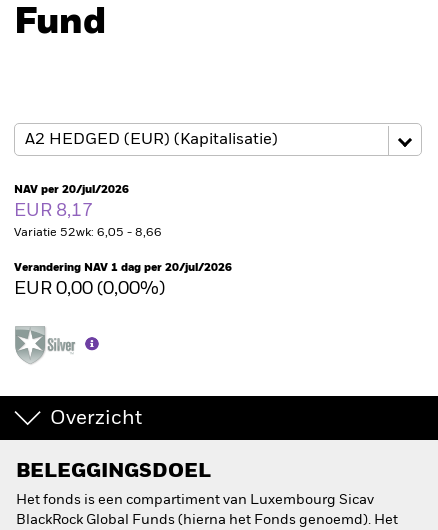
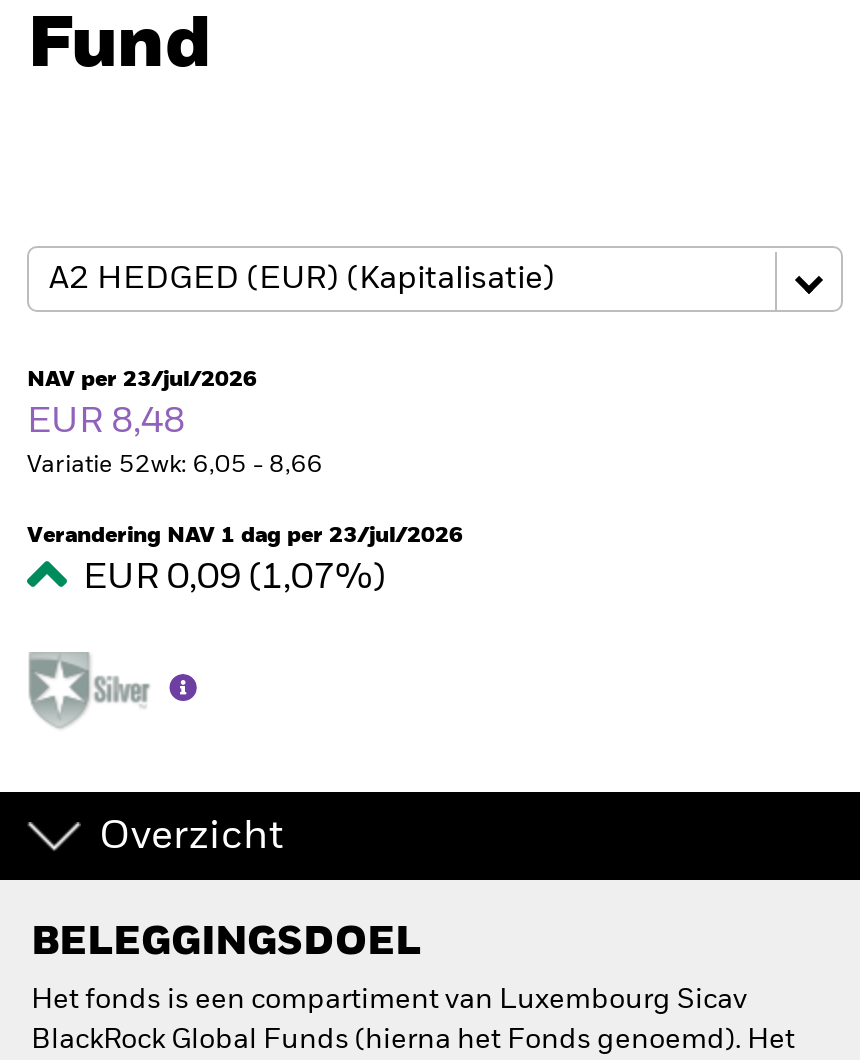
- NAV per 20/jul/2026
+ NAV per 23/jul/2026

- EUR 8,17
+ EUR 8,48

- Verandering NAV 1 dag per 20/jul/2026
+ Verandering NAV 1 dag per 23/jul/2026

- EUR 0,00 (0,00%)
+ EUR 0,09 (1,07%)
